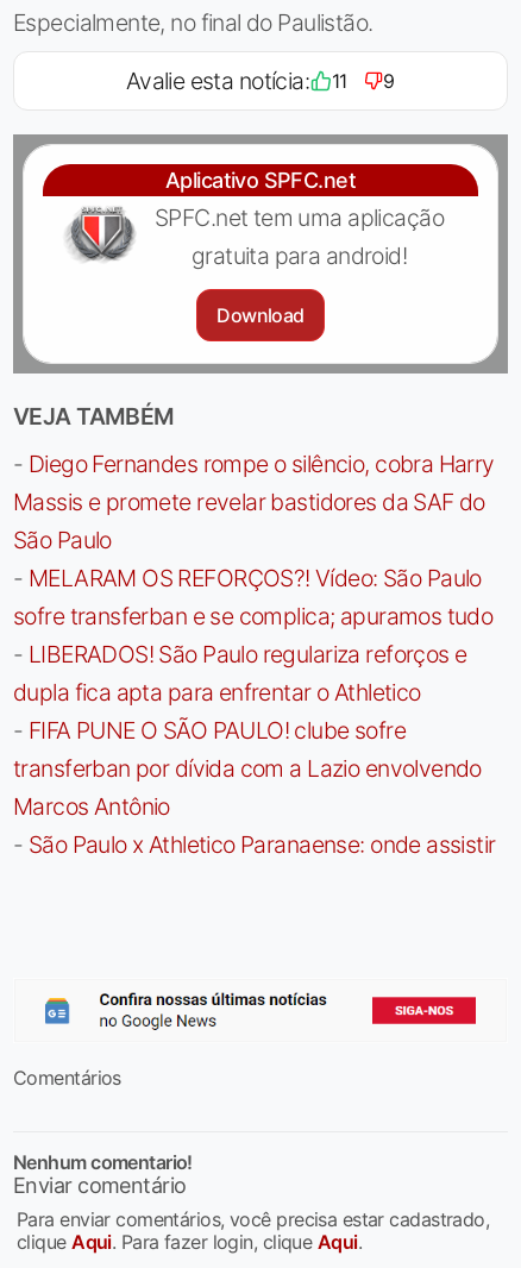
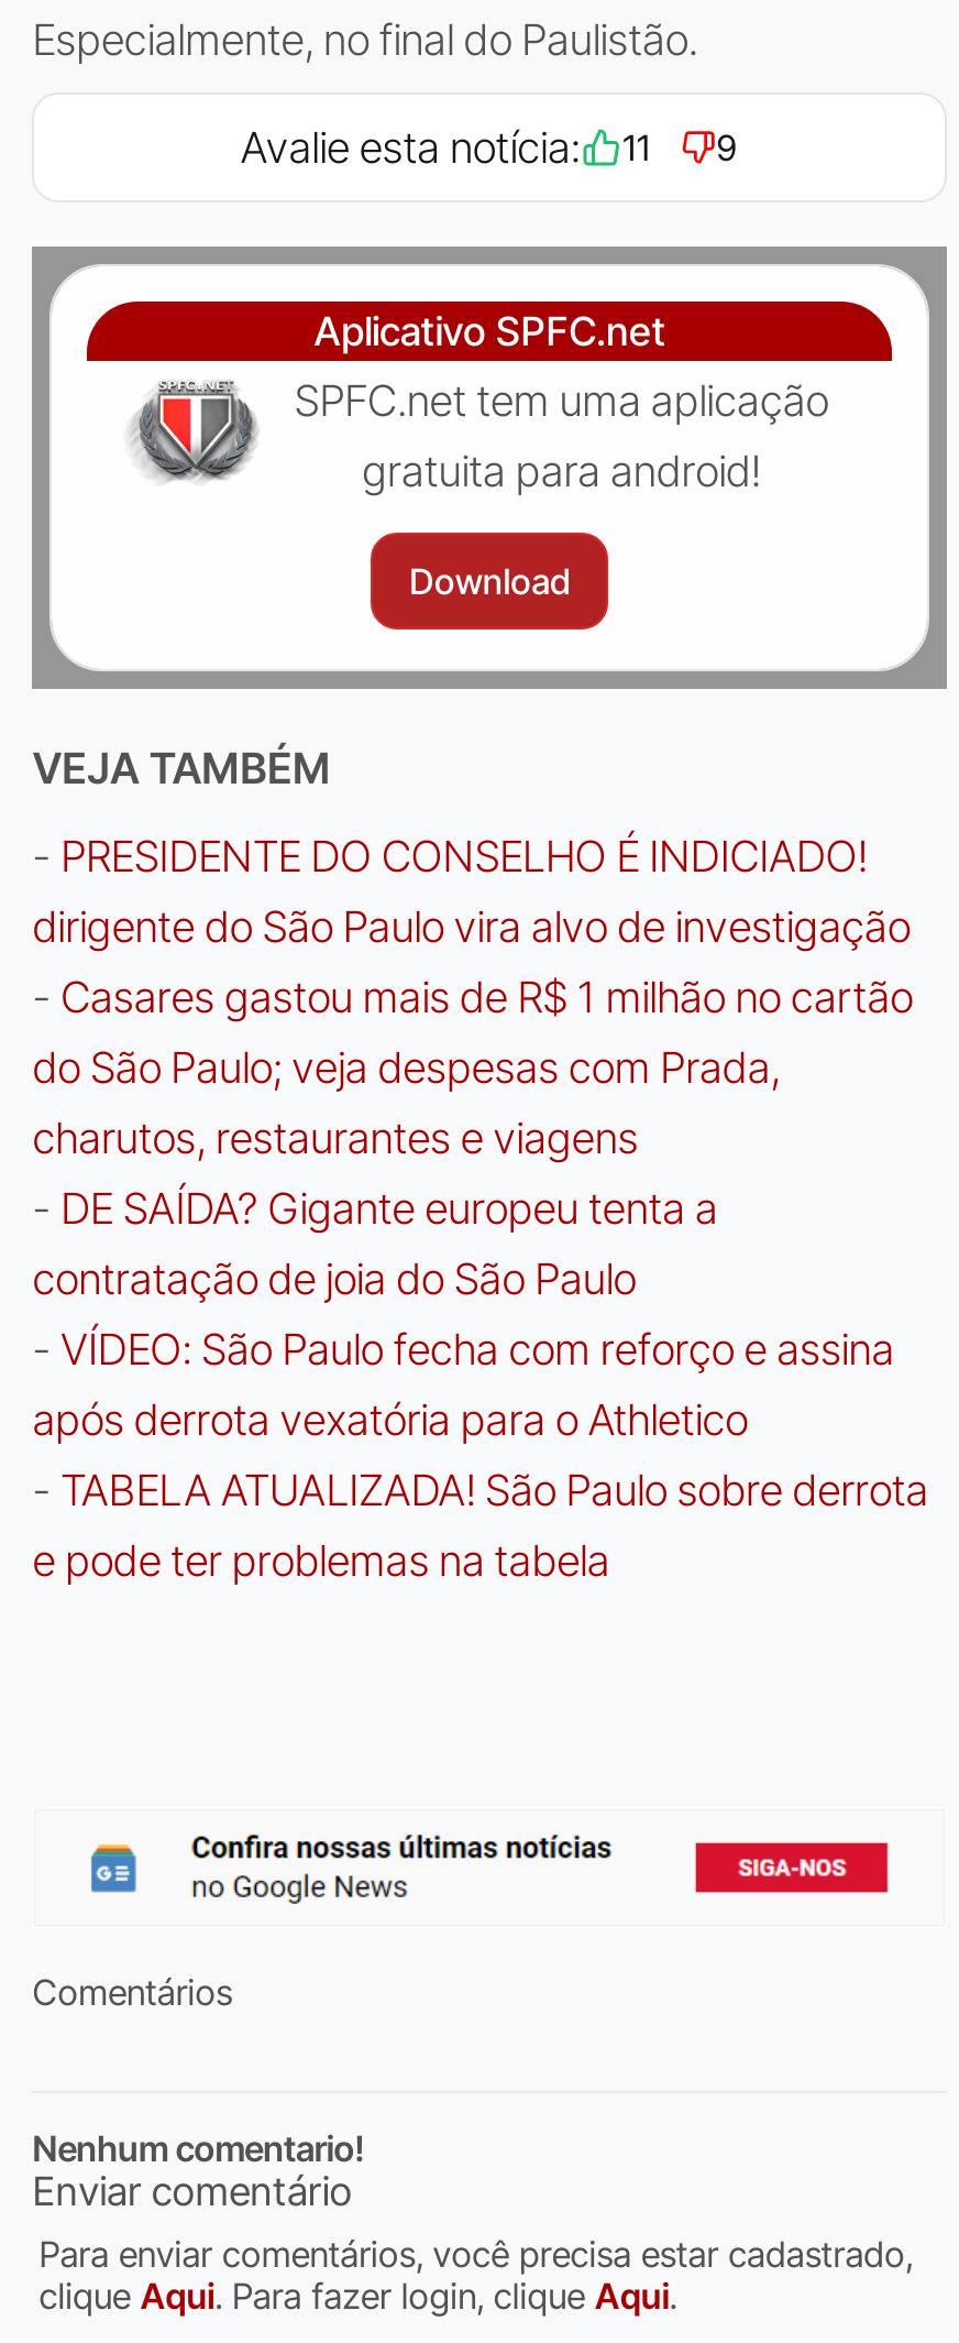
- - Diego Fernandes rompe o silêncio, cobra Harry
- Massis e promete revelar bastidores da SAF do
- São Paulo
- - MELARAM OS REFORÇOS?! Vídeo: São Paulo
- sofre transferban e se complica; apuramos tudo
- - LIBERADOS! São Paulo regulariza reforços e
- dupla fica apta para enfrentar o Athletico
- - FIFA PUNE O SÃO PAULO! clube sofre
- transferban por dívida com a Lazio envolvendo
- Marcos Antônio
- - São Paulo x Athletico Paranaense: onde assistir
+ - PRESIDENTE DO CONSELHO É INDICIADO!
+ dirigente do São Paulo vira alvo de investigação
+ - Casares gastou mais de R$ 1 milhão no cartão
+ do São Paulo; veja despesas com Prada,
+ charutos, restaurantes e viagens
+ - DE SAÍDA? Gigante europeu tenta a
+ contratação de joia do São Paulo
+ - VÍDEO: São Paulo fecha com reforço e assina
+ após derrota vexatória para o Athletico
+ - TABELA ATUALIZADA! São Paulo sobre derrota
+ e pode ter problemas na tabela
